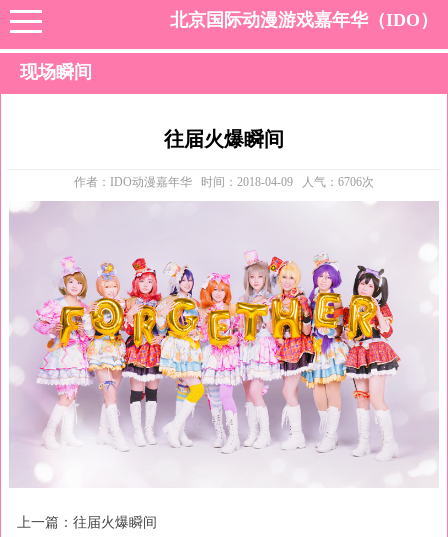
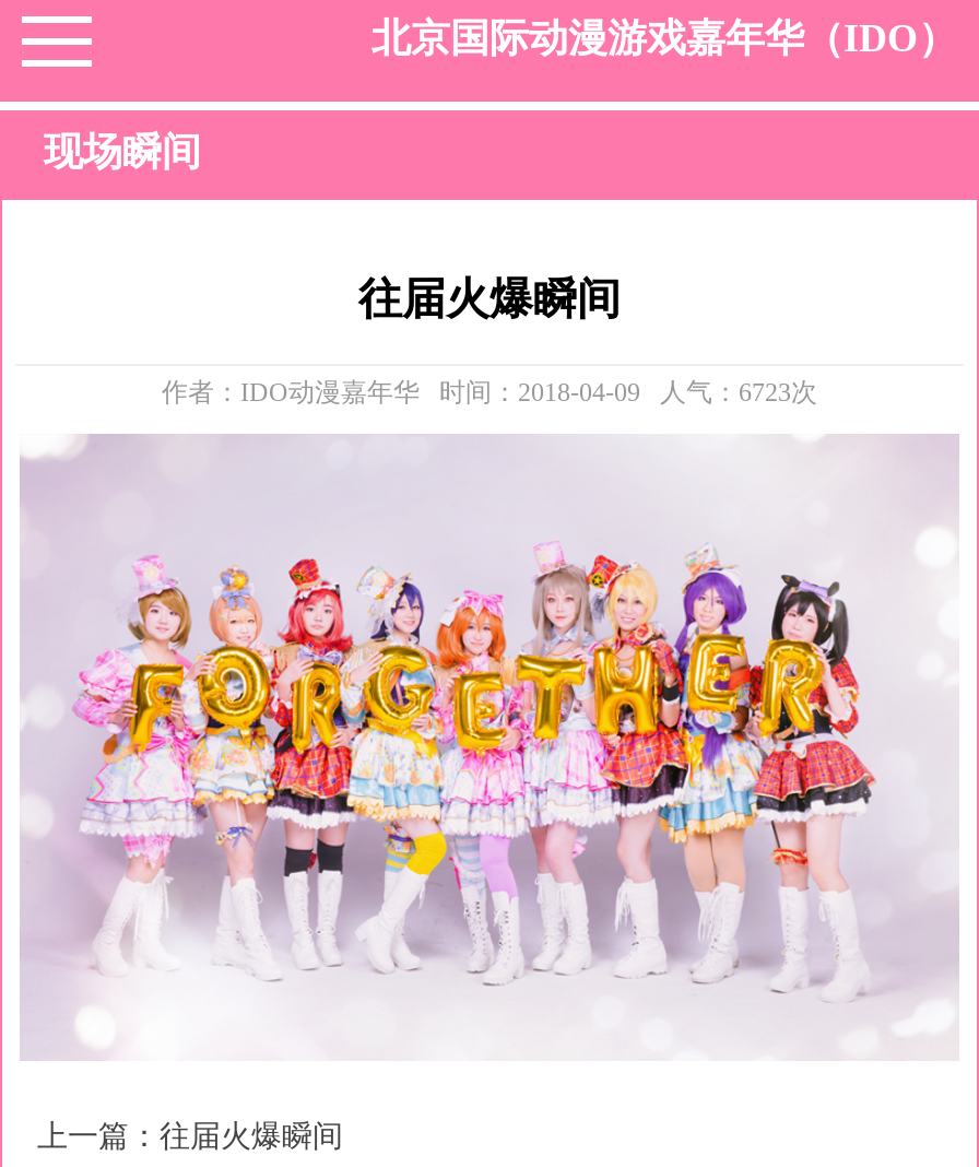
- 作者：IDO动漫嘉年华 时间：2018-04-09 人气：6706次
+ 作者：IDO动漫嘉年华 时间：2018-04-09 人气：6723次
